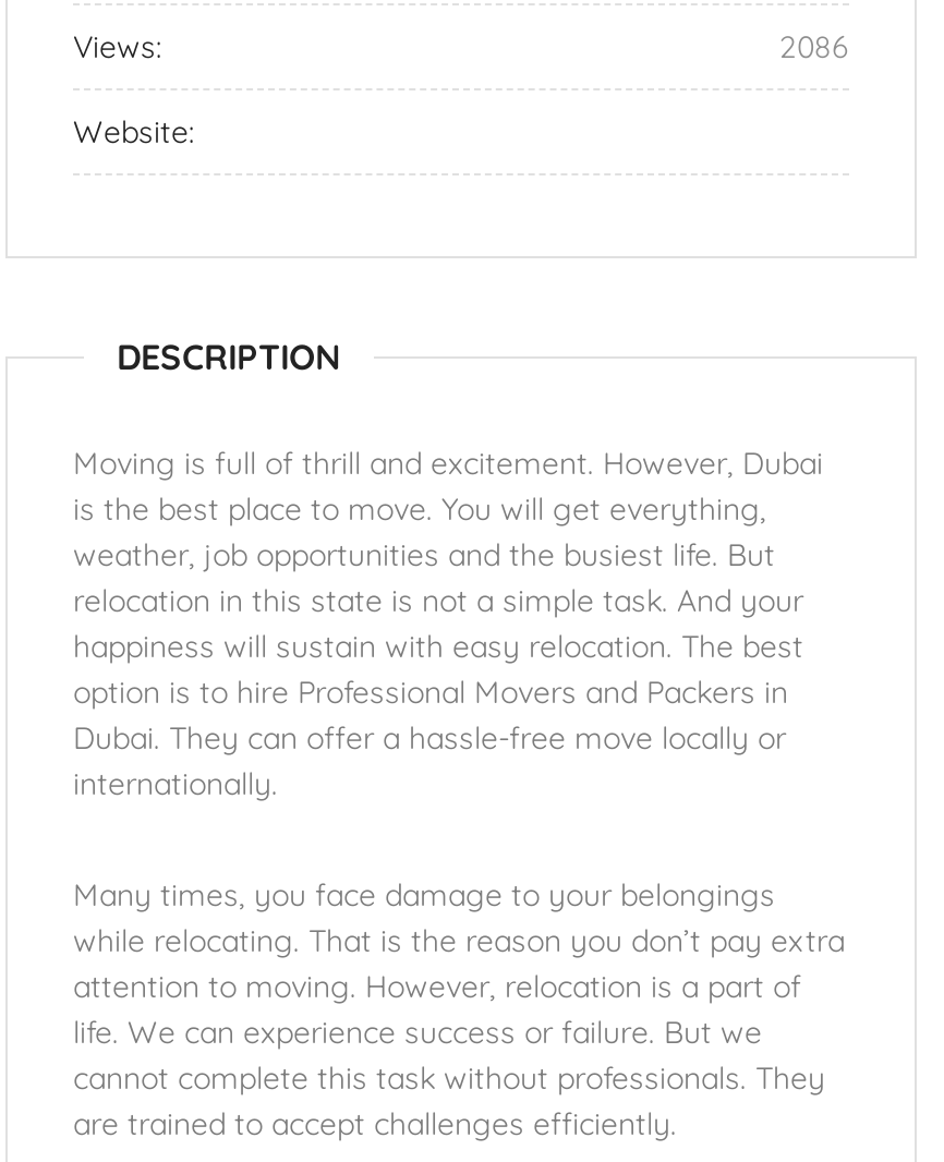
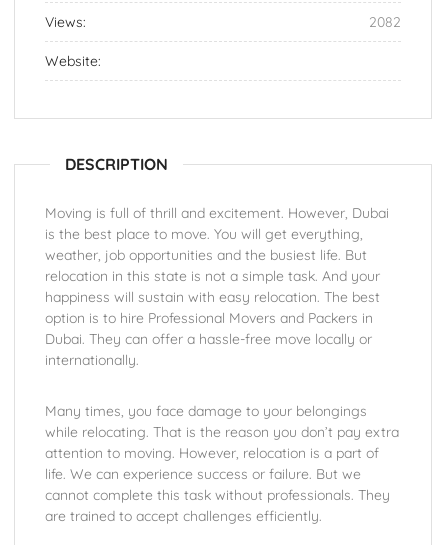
- 2086
+ 2082
